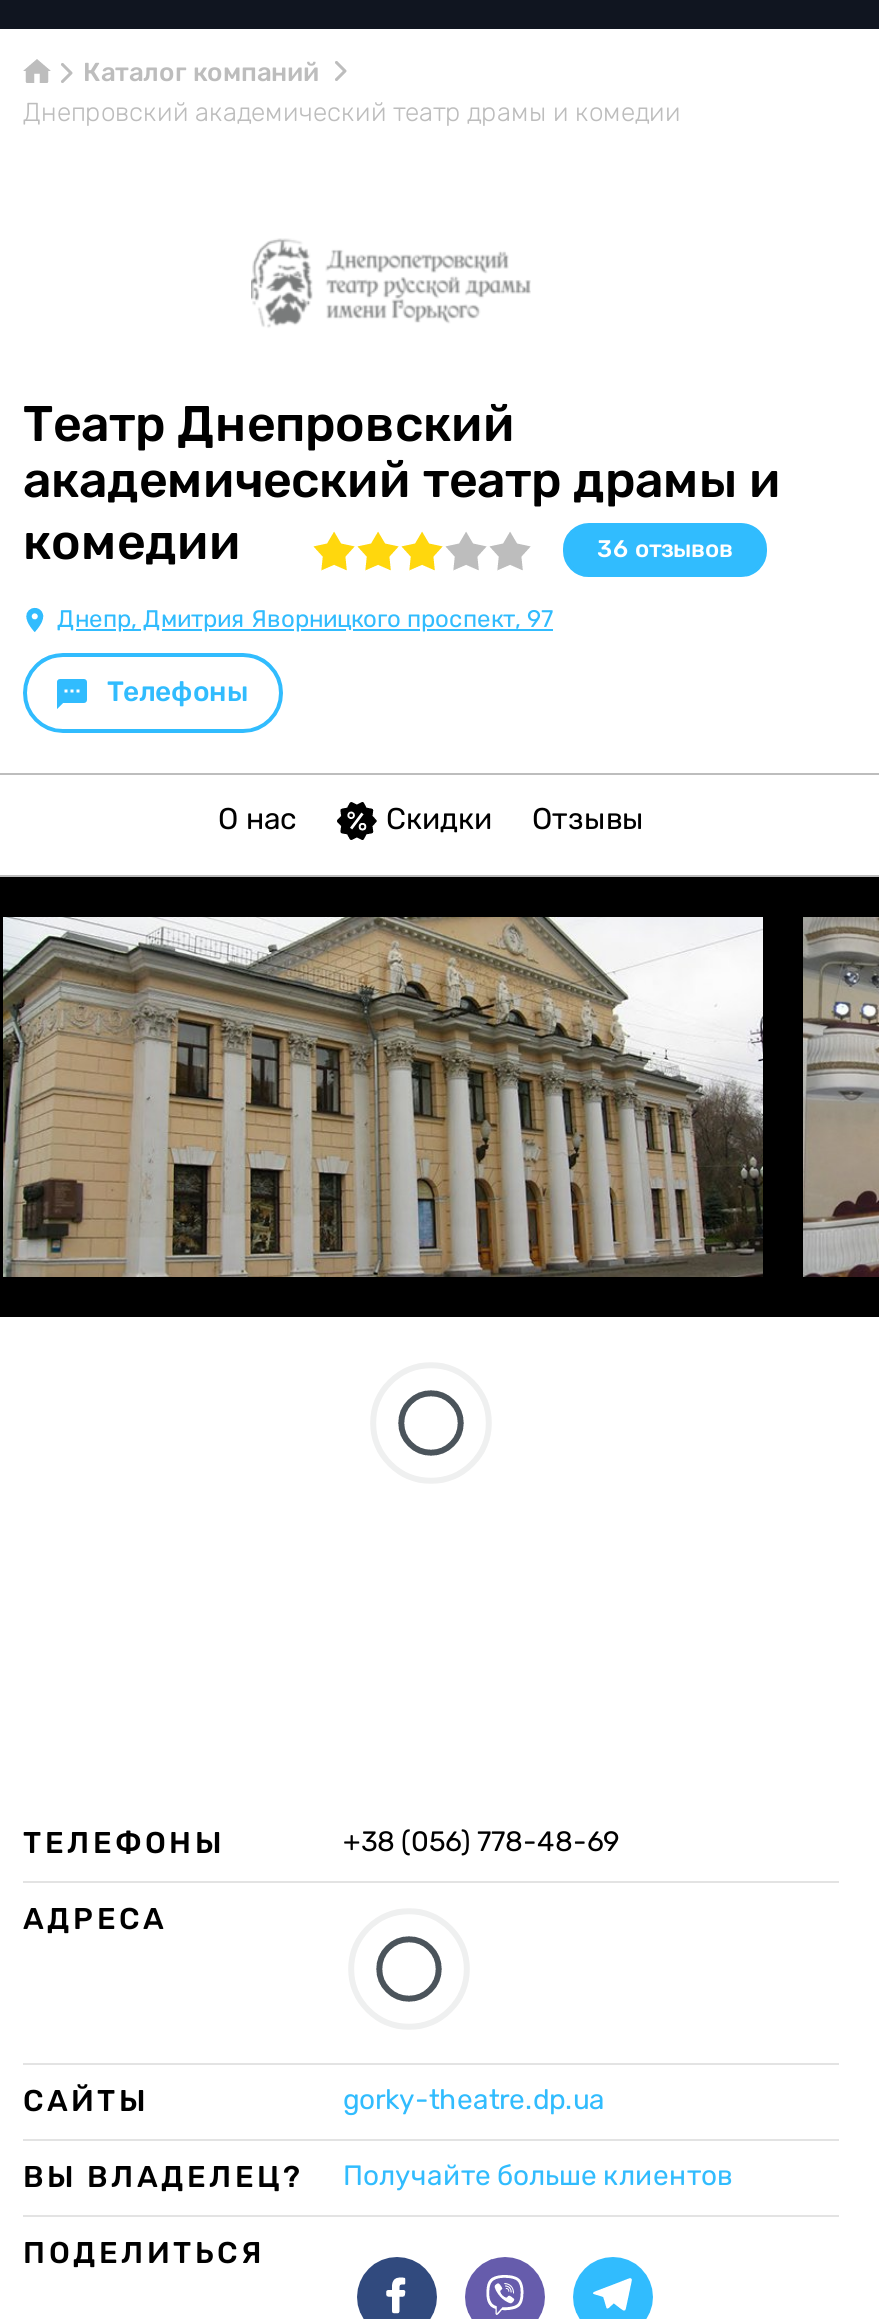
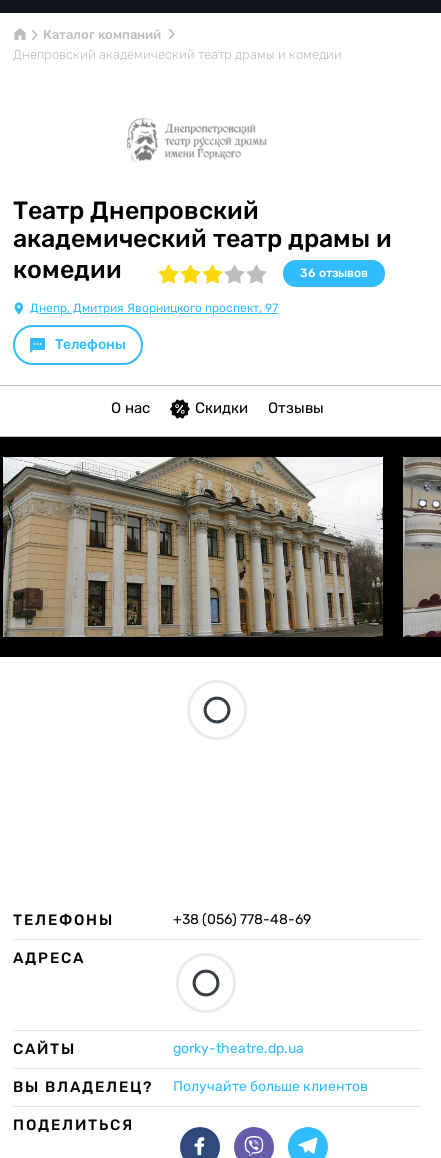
- [image]
+ [image]

- [image]
+ [image]
